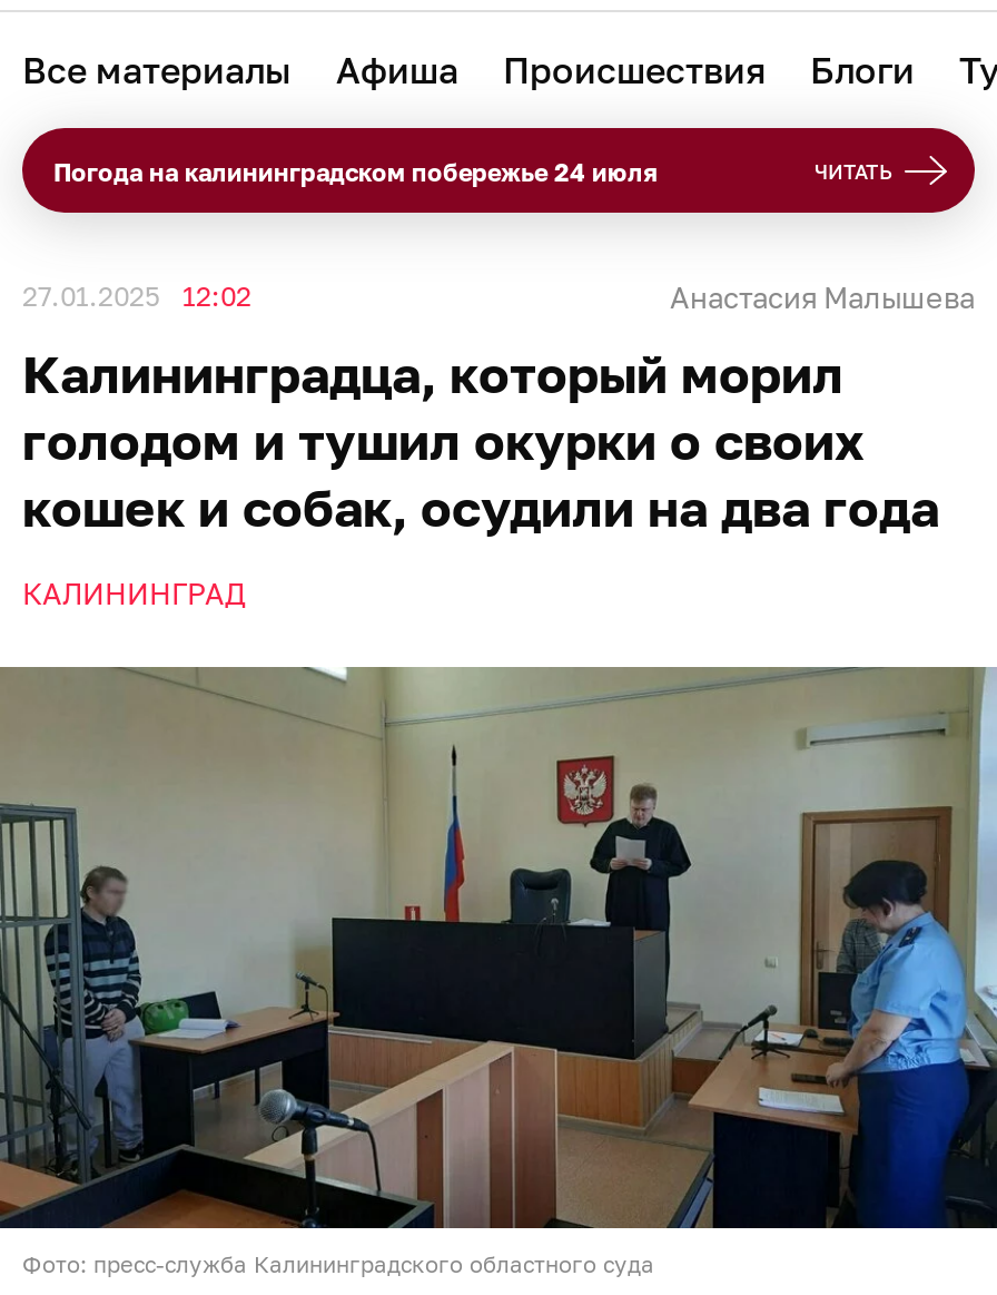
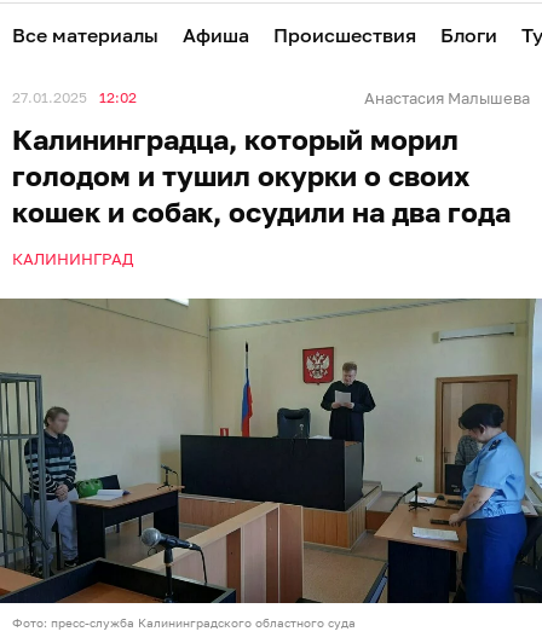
- Погода на калининградском побережье 24 июля
- ЧИТАТЬ
